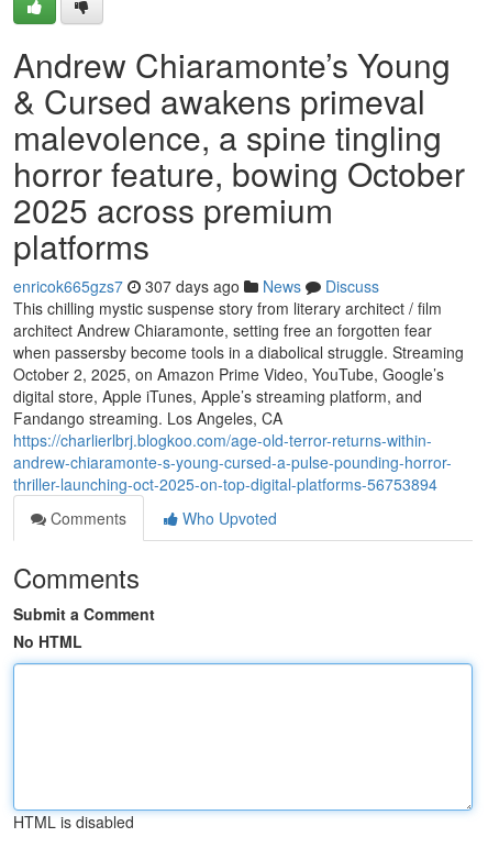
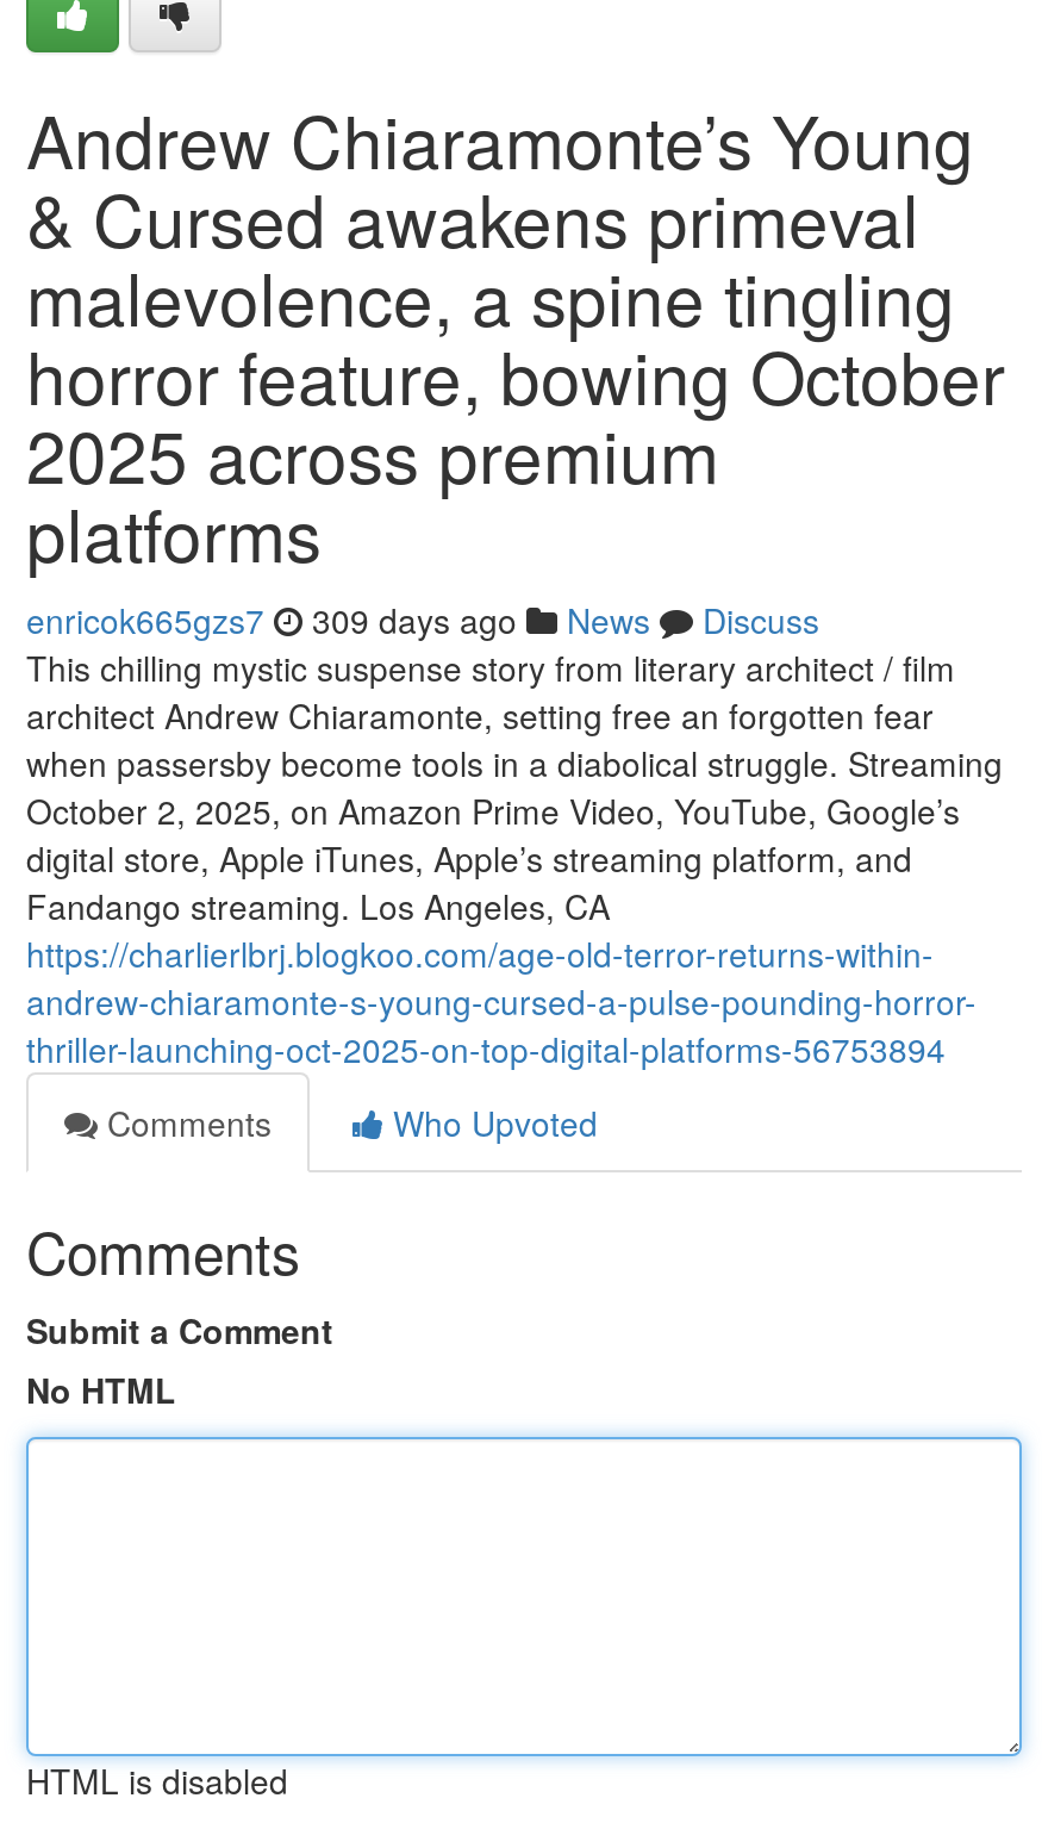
- enricok665gzs7 307 days ago News Discuss
+ enricok665gzs7 309 days ago News Discuss
